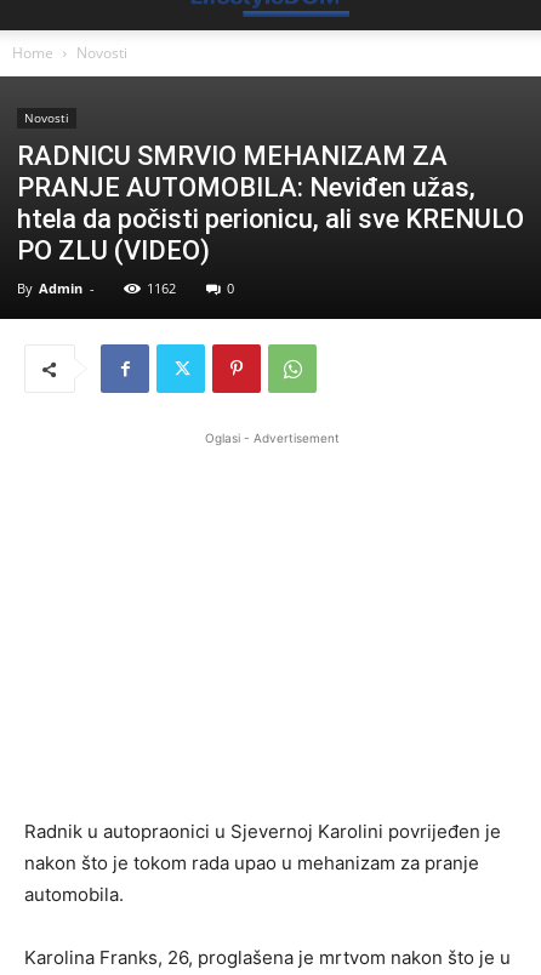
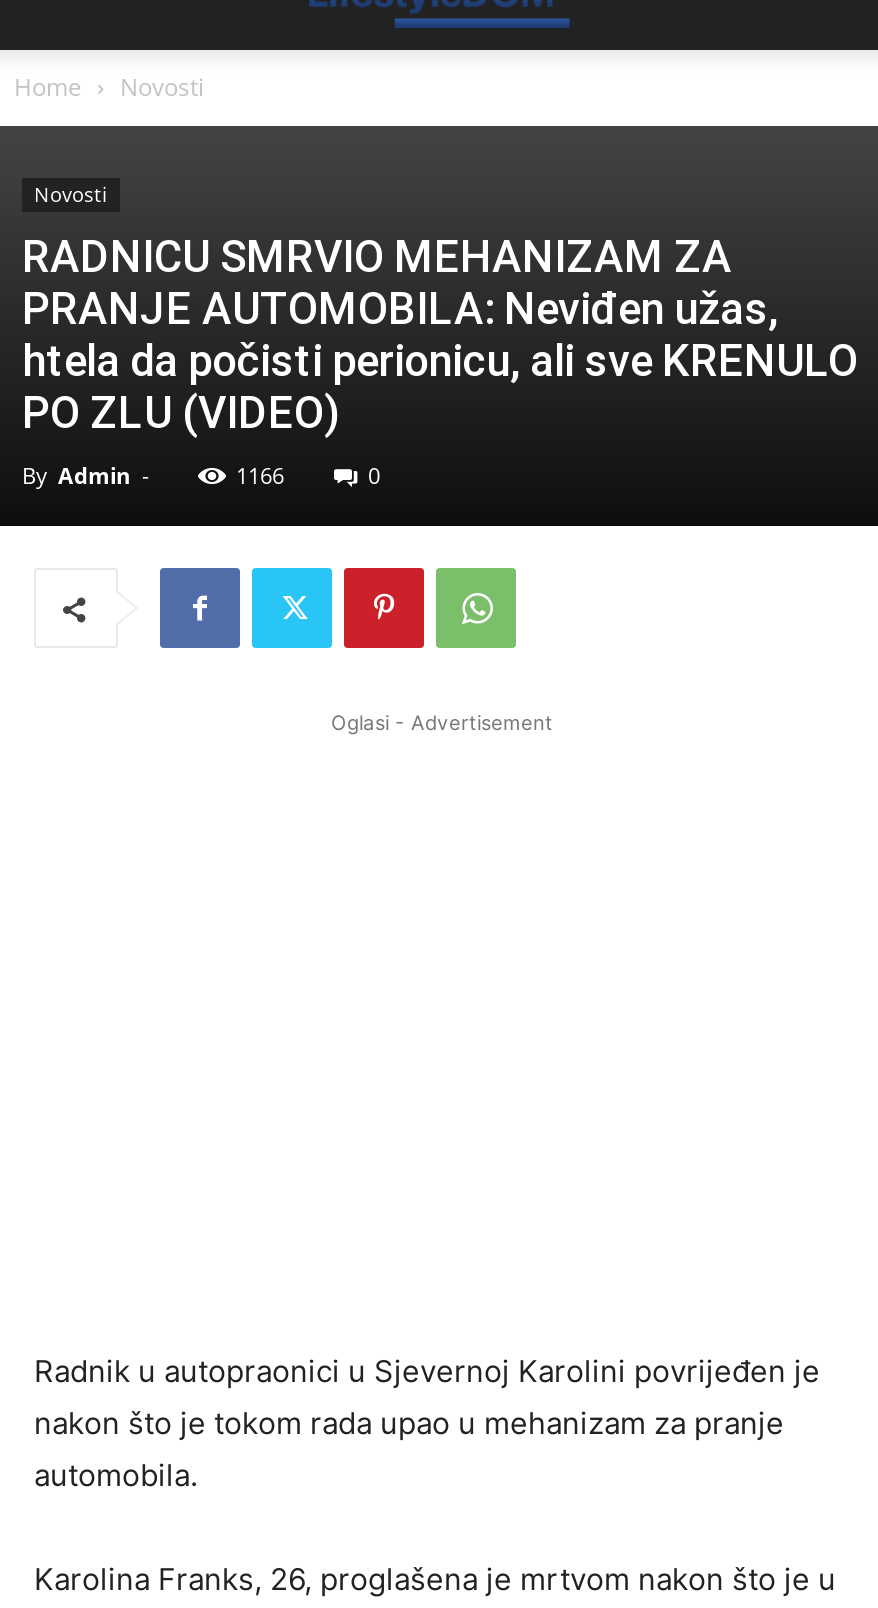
- 1162
+ 1166
